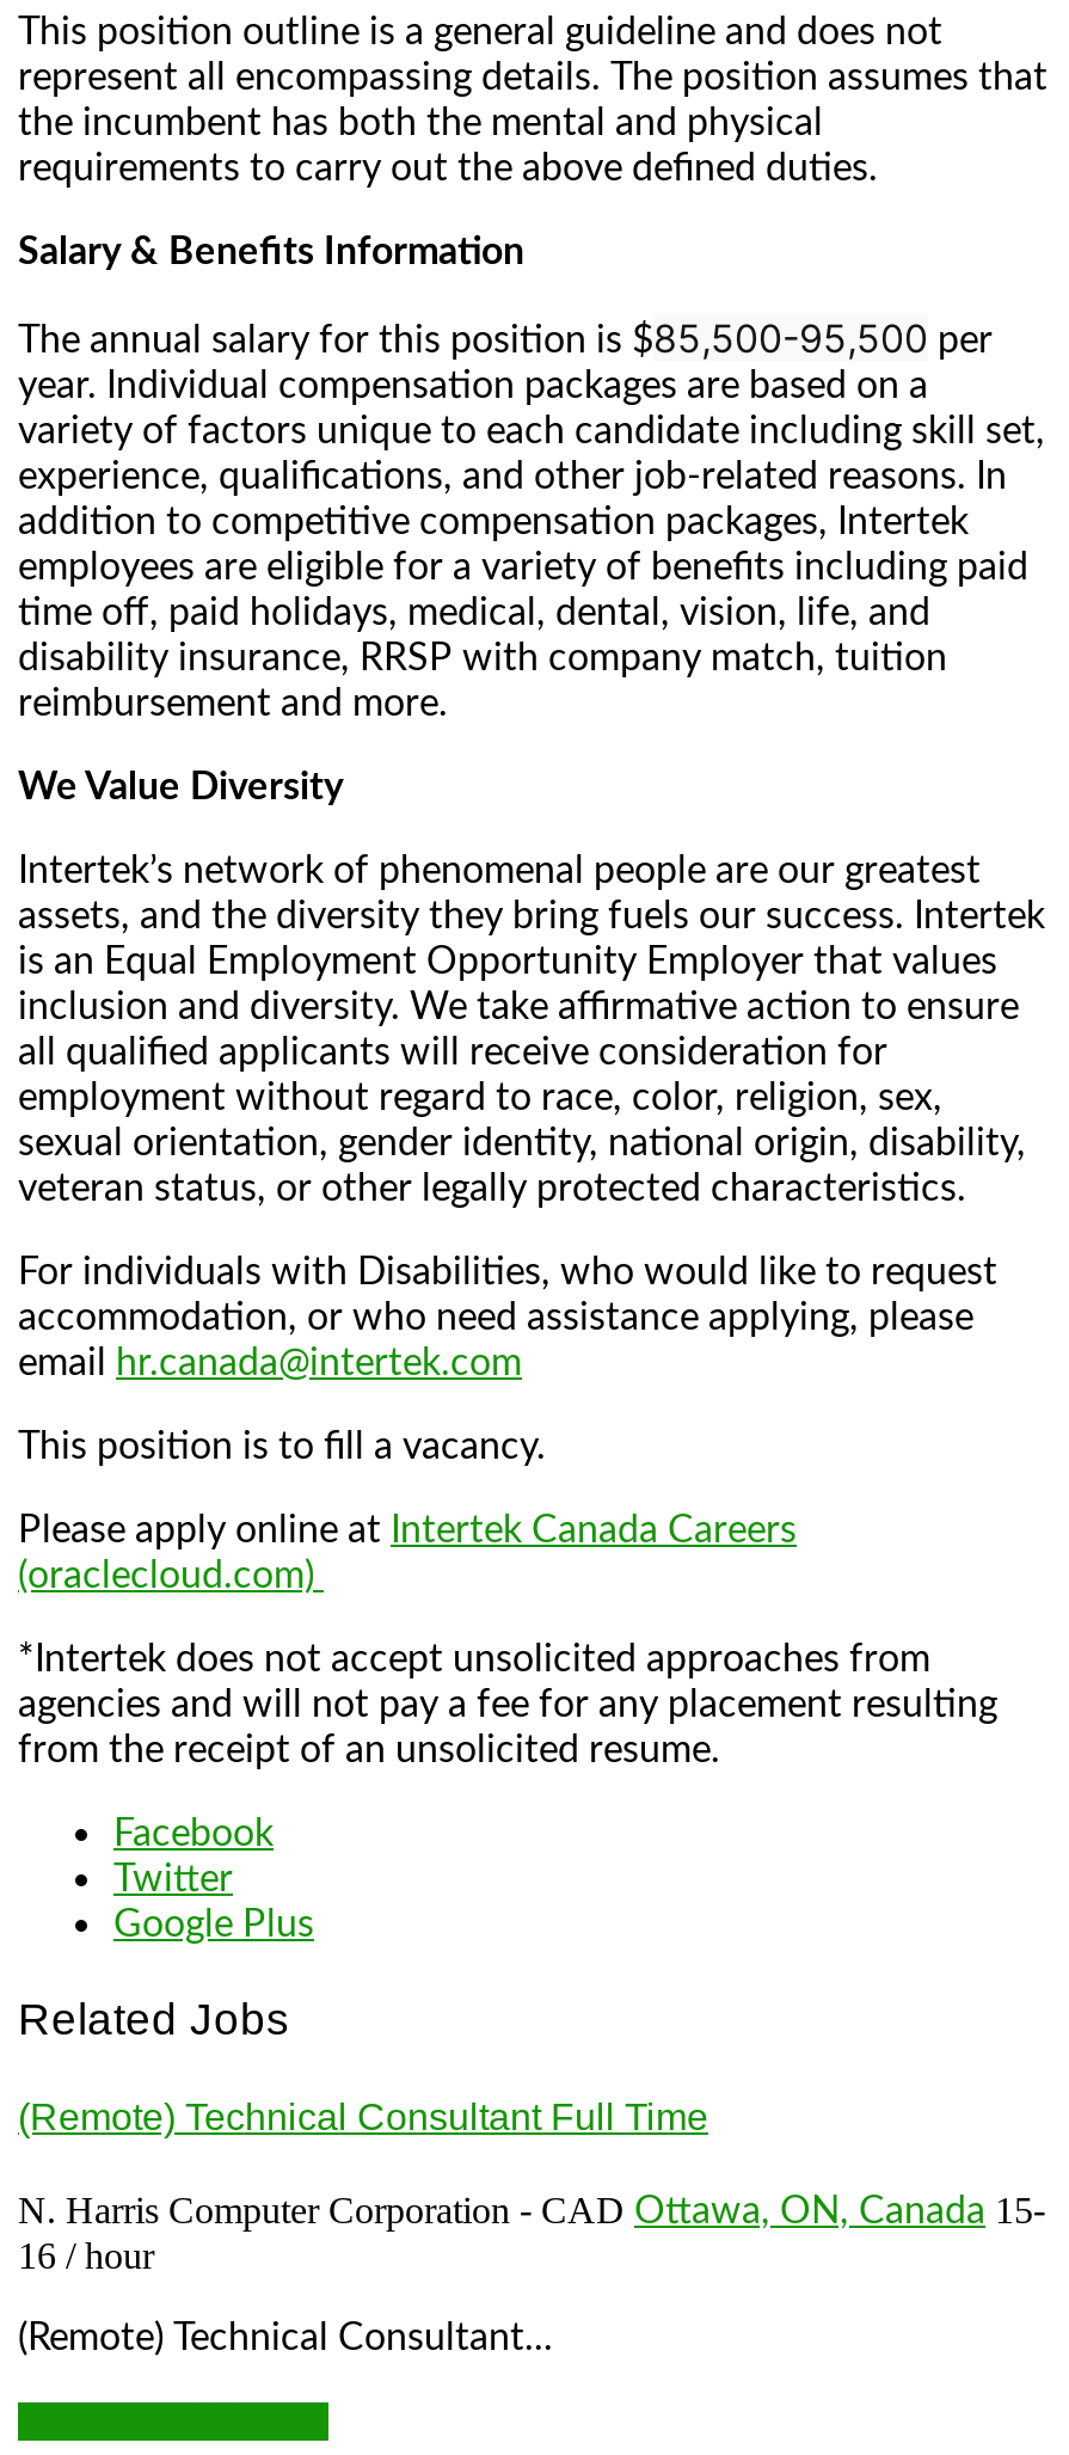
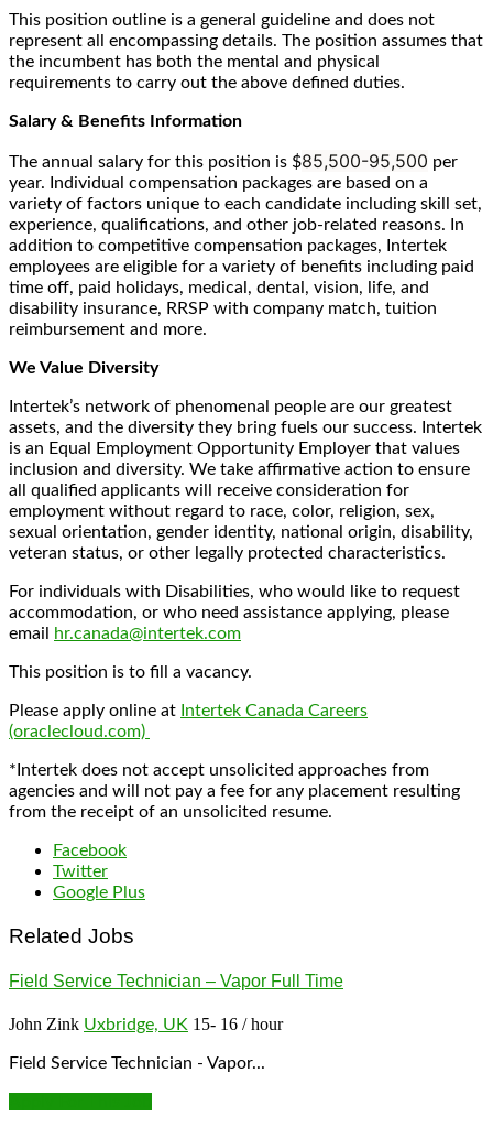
- (Remote) Technical Consultant Full Time
+ Field Service Technician – Vapor Full Time

- N. Harris Computer Corporation - CAD Ottawa, ON, Canada 15-
- 16 / hour
+ John Zink Uxbridge, UK 15- 16 / hour

- (Remote) Technical Consultant...
+ Field Service Technician - Vapor...
